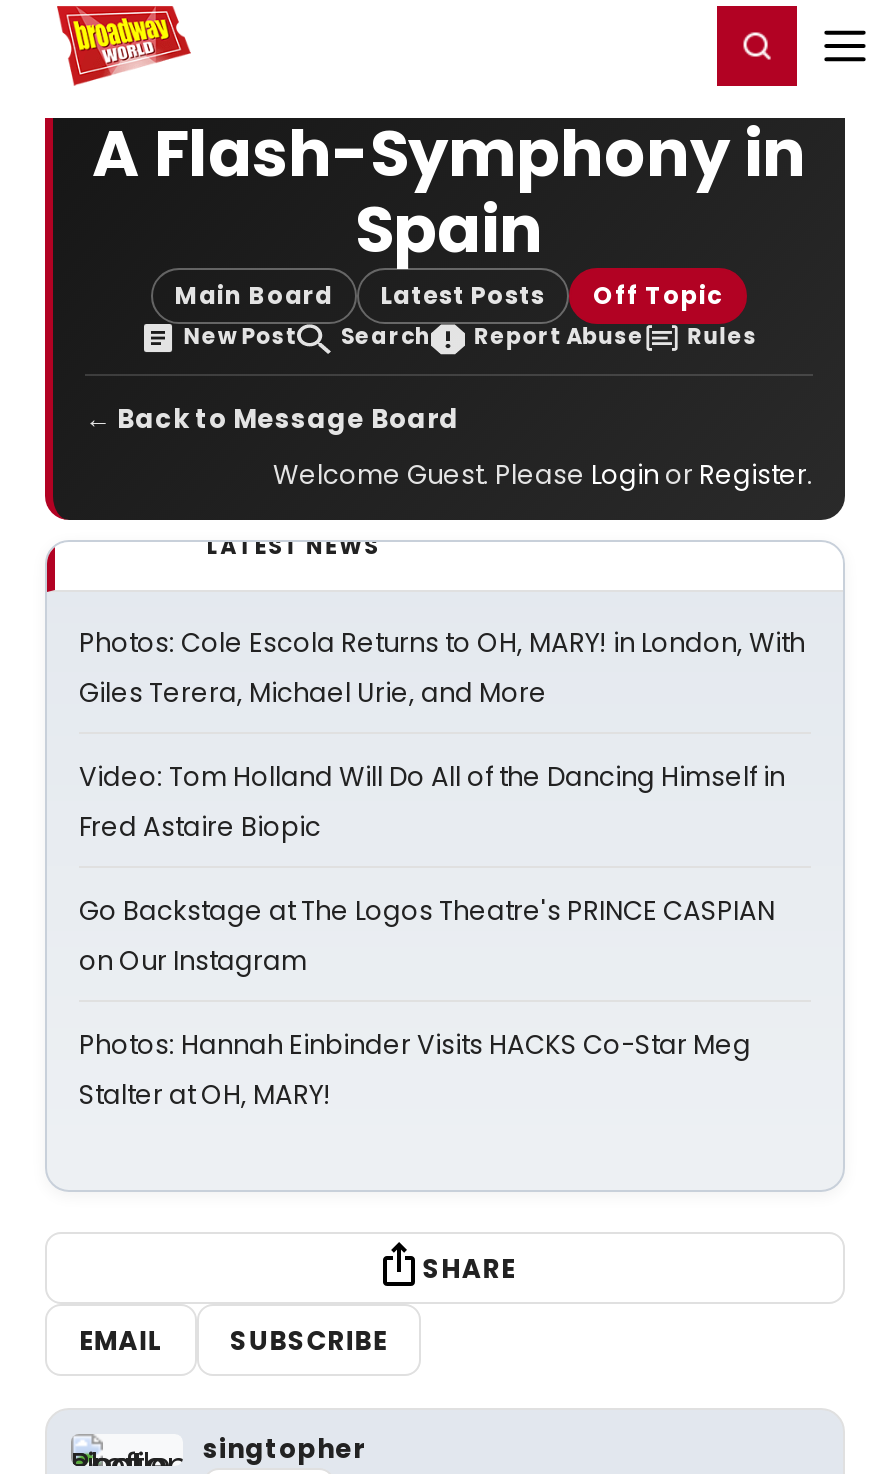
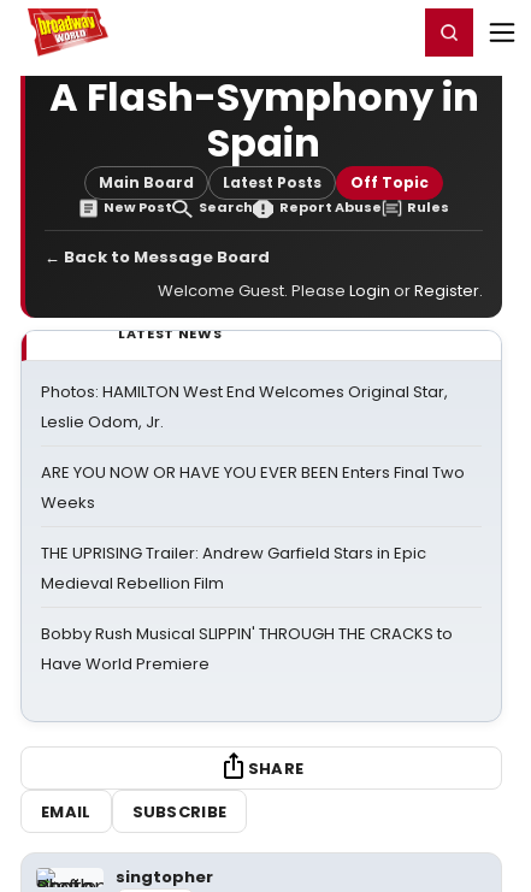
- Photos: Cole Escola Returns to OH, MARY! in London, With
- Giles Terera, Michael Urie, and More
+ Photos: HAMILTON West End Welcomes Original Star,
+ Leslie Odom, Jr.

- Video: Tom Holland Will Do All of the Dancing Himself in
- Fred Astaire Biopic
+ ARE YOU NOW OR HAVE YOU EVER BEEN Enters Final Two
+ Weeks

- Go Backstage at The Logos Theatre's PRINCE CASPIAN
- on Our Instagram
+ THE UPRISING Trailer: Andrew Garfield Stars in Epic
+ Medieval Rebellion Film

- Photos: Hannah Einbinder Visits HACKS Co-Star Meg
- Stalter at OH, MARY!
+ Bobby Rush Musical SLIPPIN' THROUGH THE CRACKS to
+ Have World Premiere
